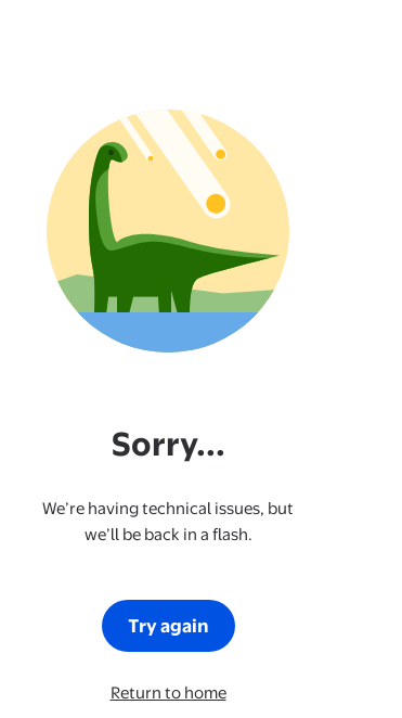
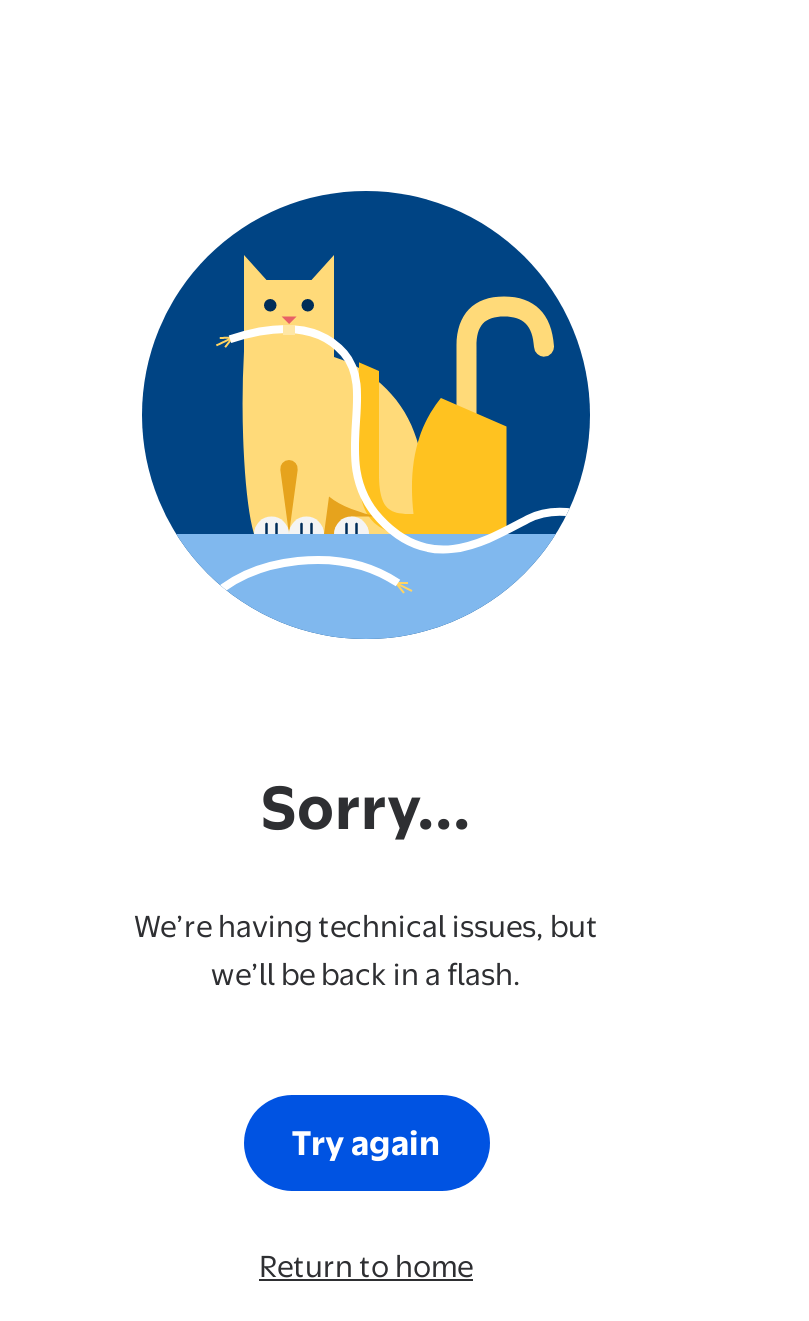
- [image]
+ [image]
